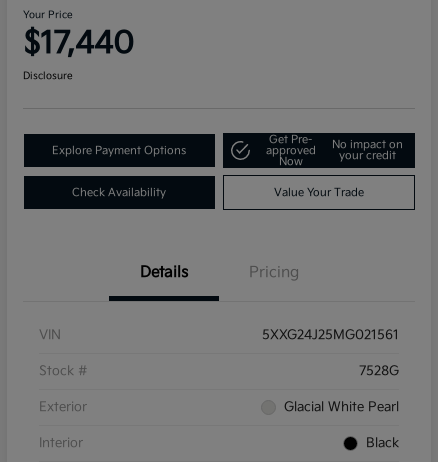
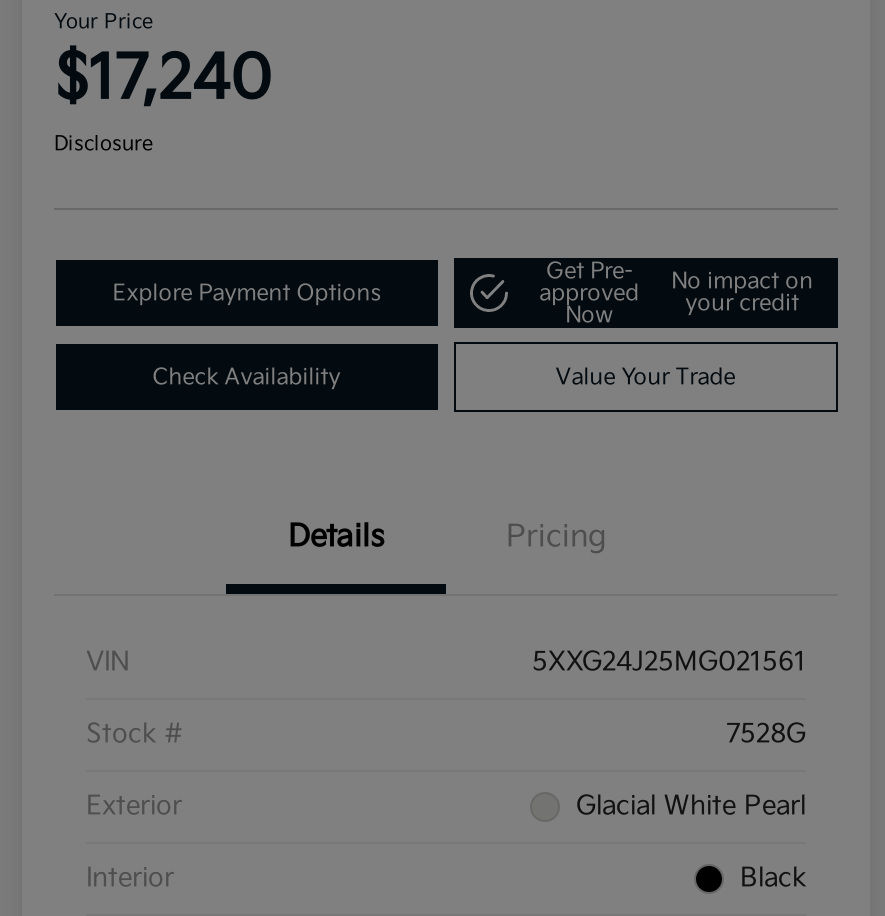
- $17,440
+ $17,240
